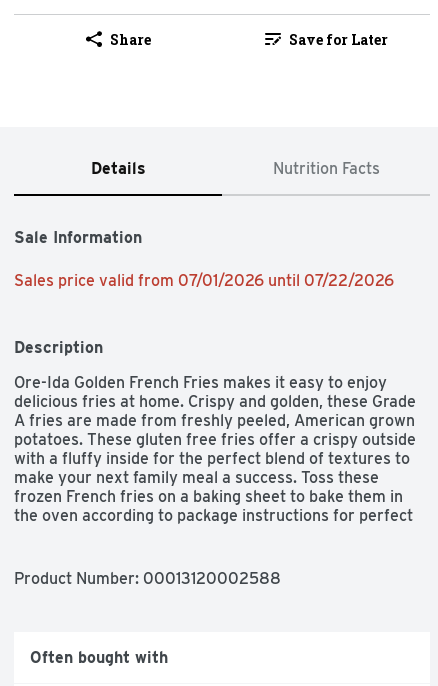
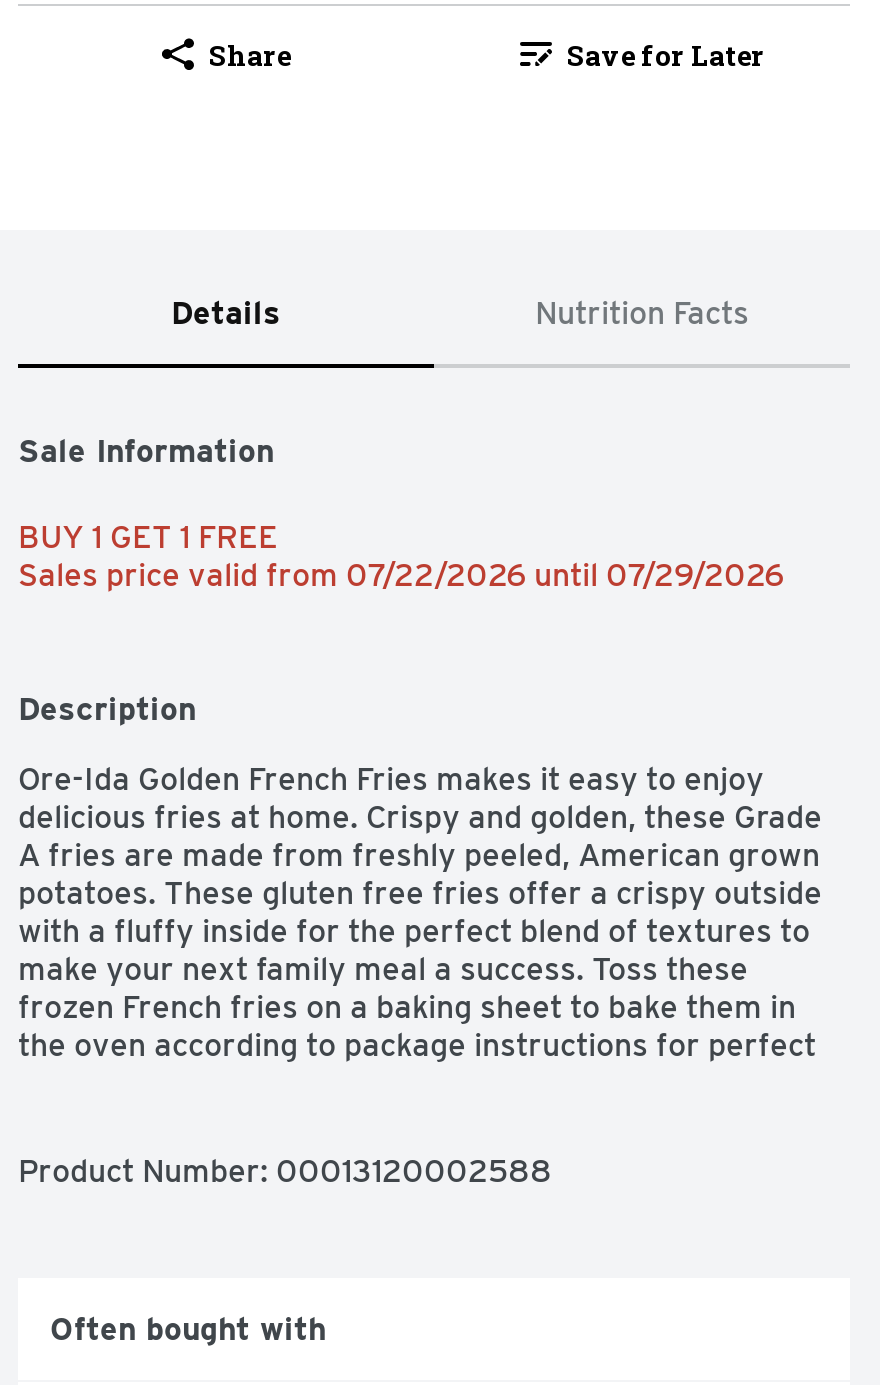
- Sales price valid from 07/01/2026 until 07/22/2026
+ BUY 1 GET 1 FREE
+ Sales price valid from 07/22/2026 until 07/29/2026
